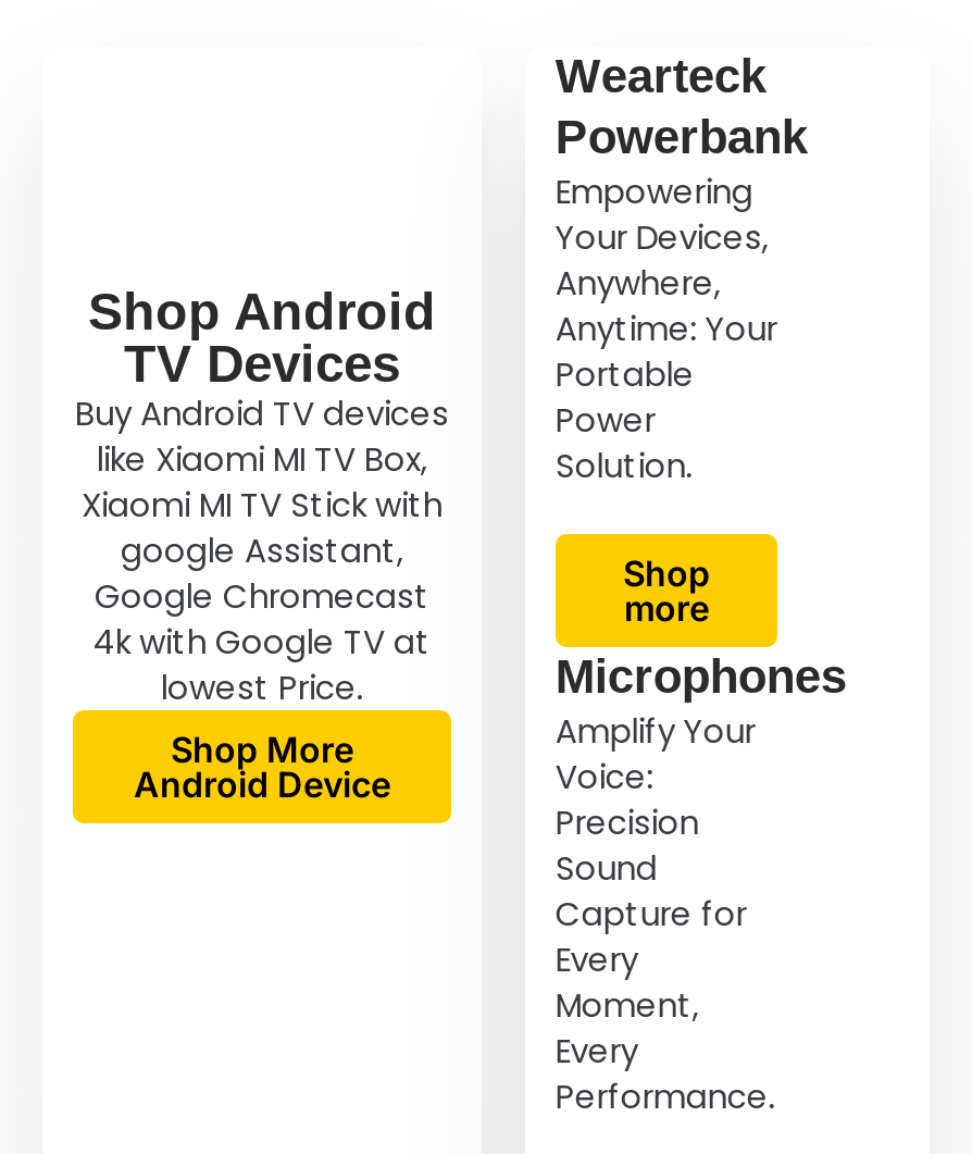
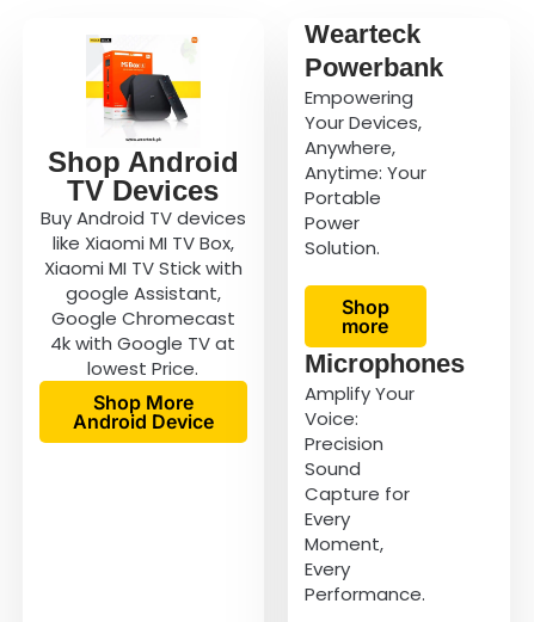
+ [image]
